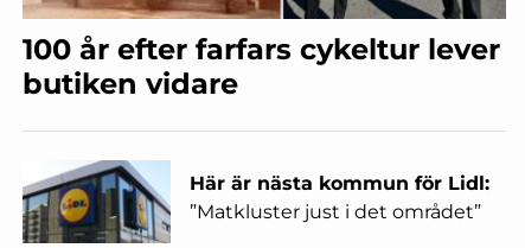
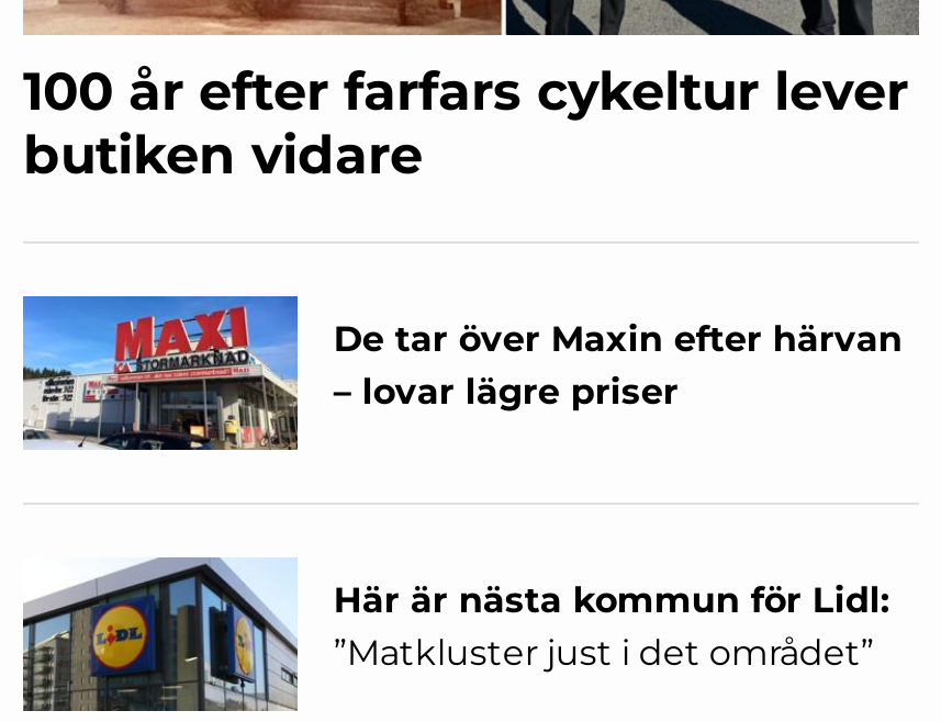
+ [image]
+ De tar över Maxin efter härvan
+ – lovar lägre priser
